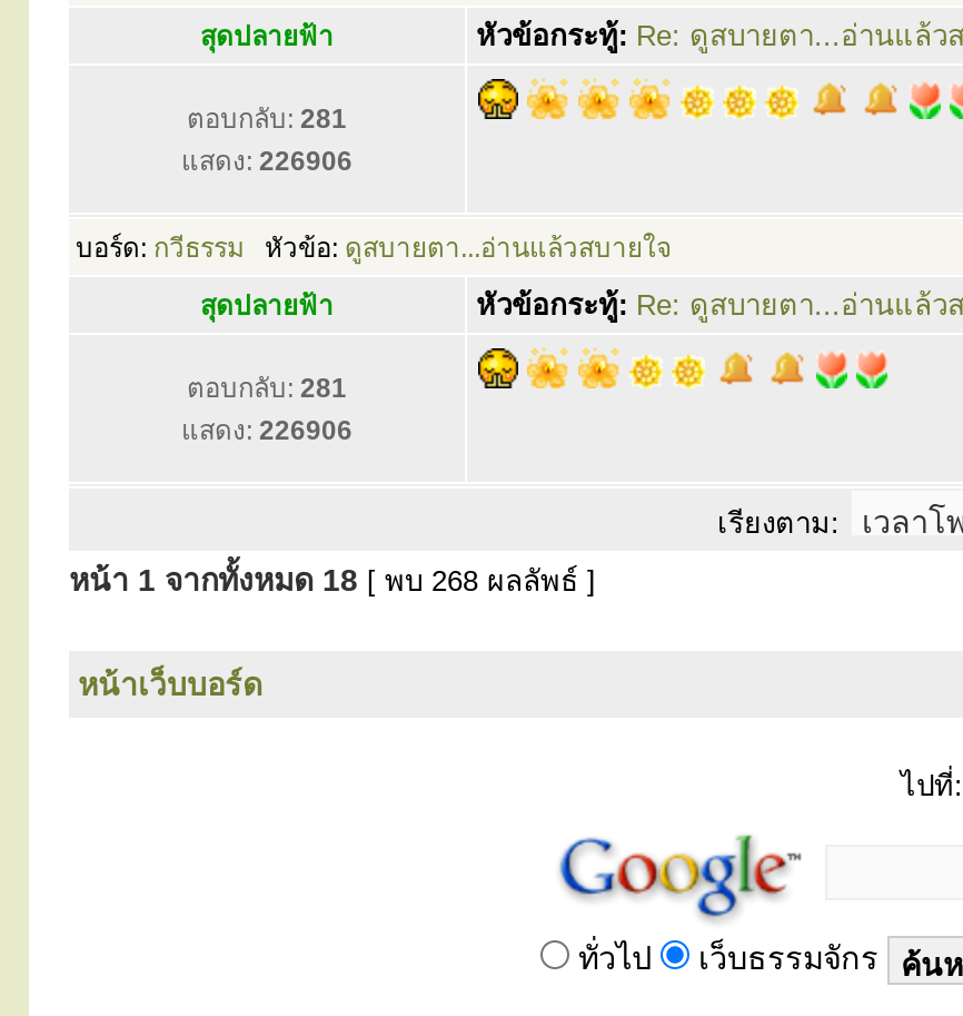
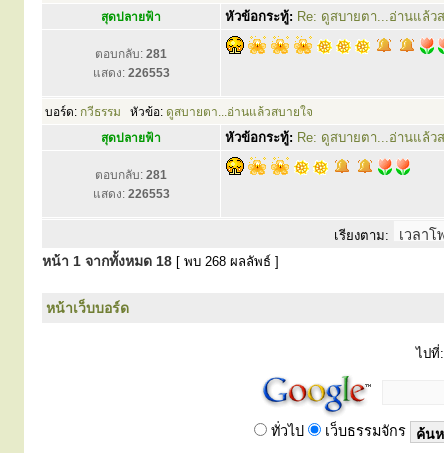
- แสดง: 226906
+ แสดง: 226553

- แสดง: 226906
+ แสดง: 226553
